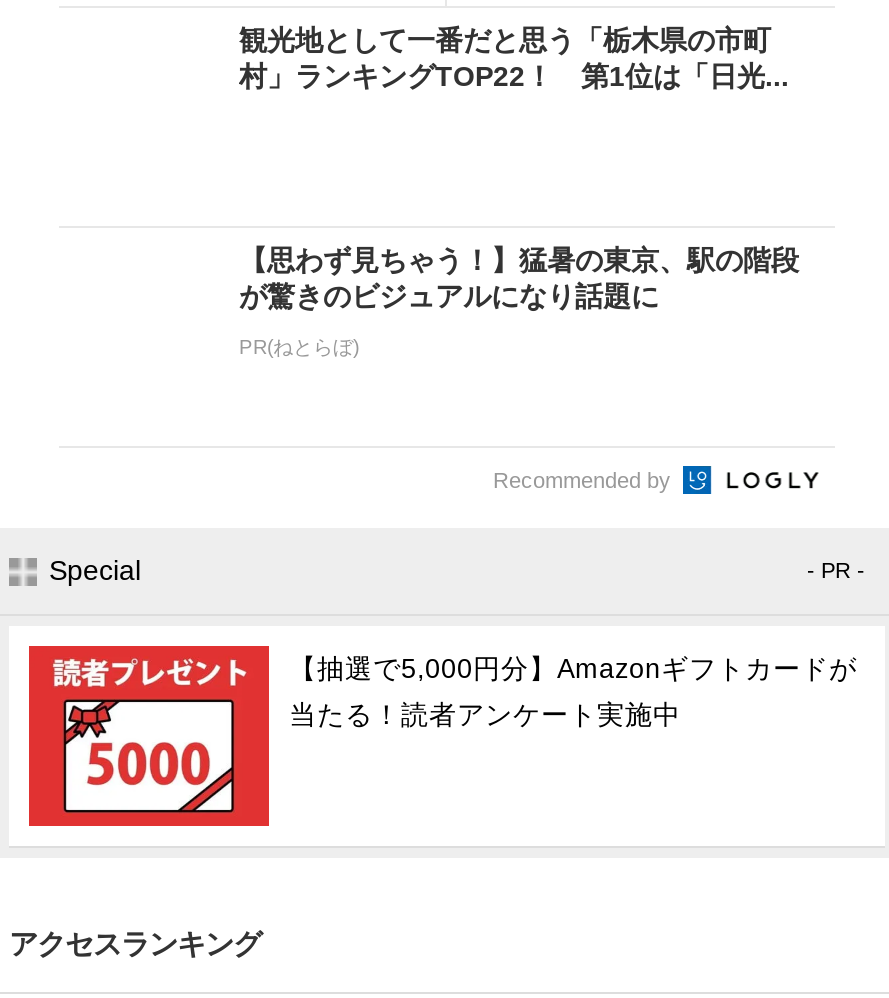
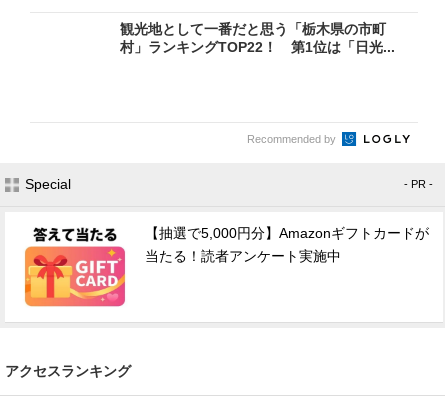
- 【思わず見ちゃう！】猛暑の東京、駅の階段
- が驚きのビジュアルになり話題に
- PR(ねとらぼ)

- [image]
+ [image]
